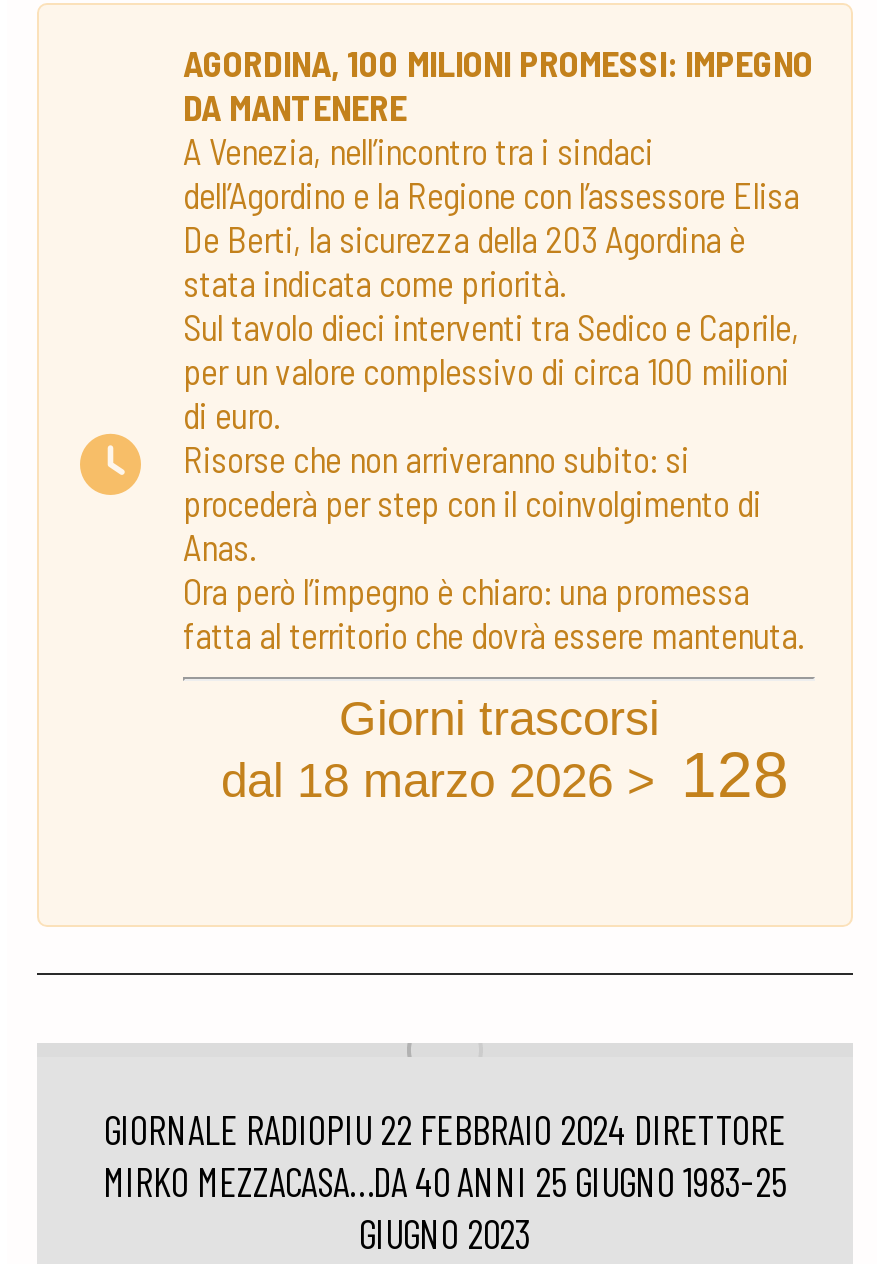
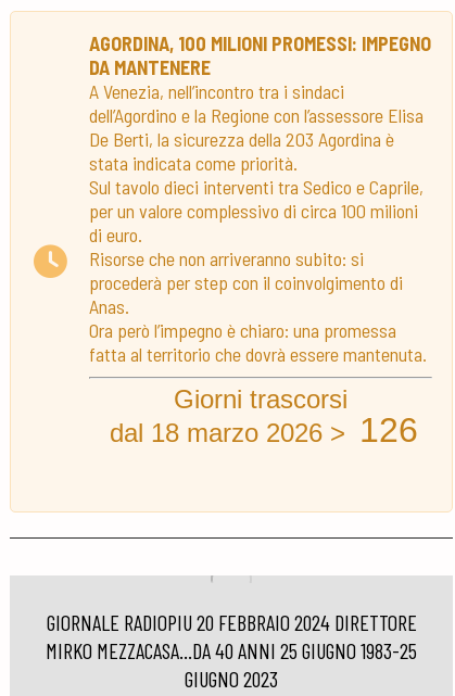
- dal 18 marzo 2026 > 128
+ dal 18 marzo 2026 > 126

- GIORNALE RADIOPIU 22 FEBBRAIO 2024 DIRETTORE
+ GIORNALE RADIOPIU 20 FEBBRAIO 2024 DIRETTORE
